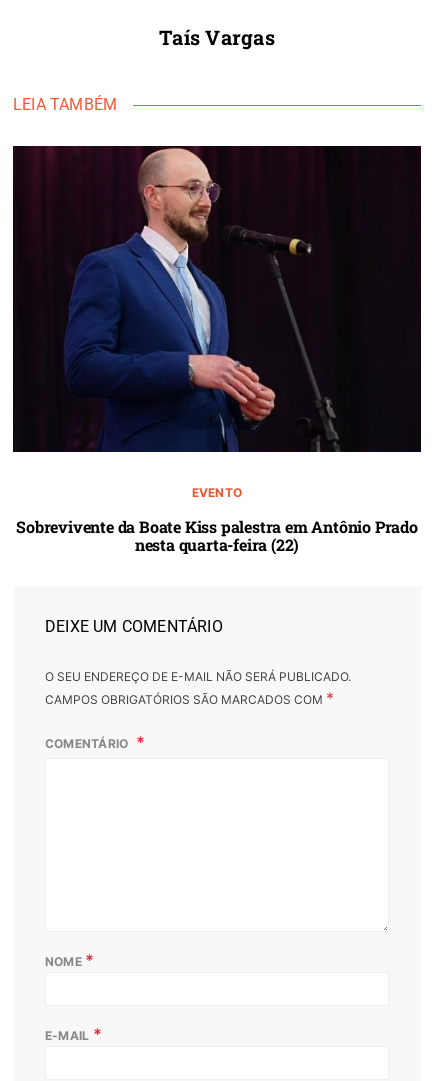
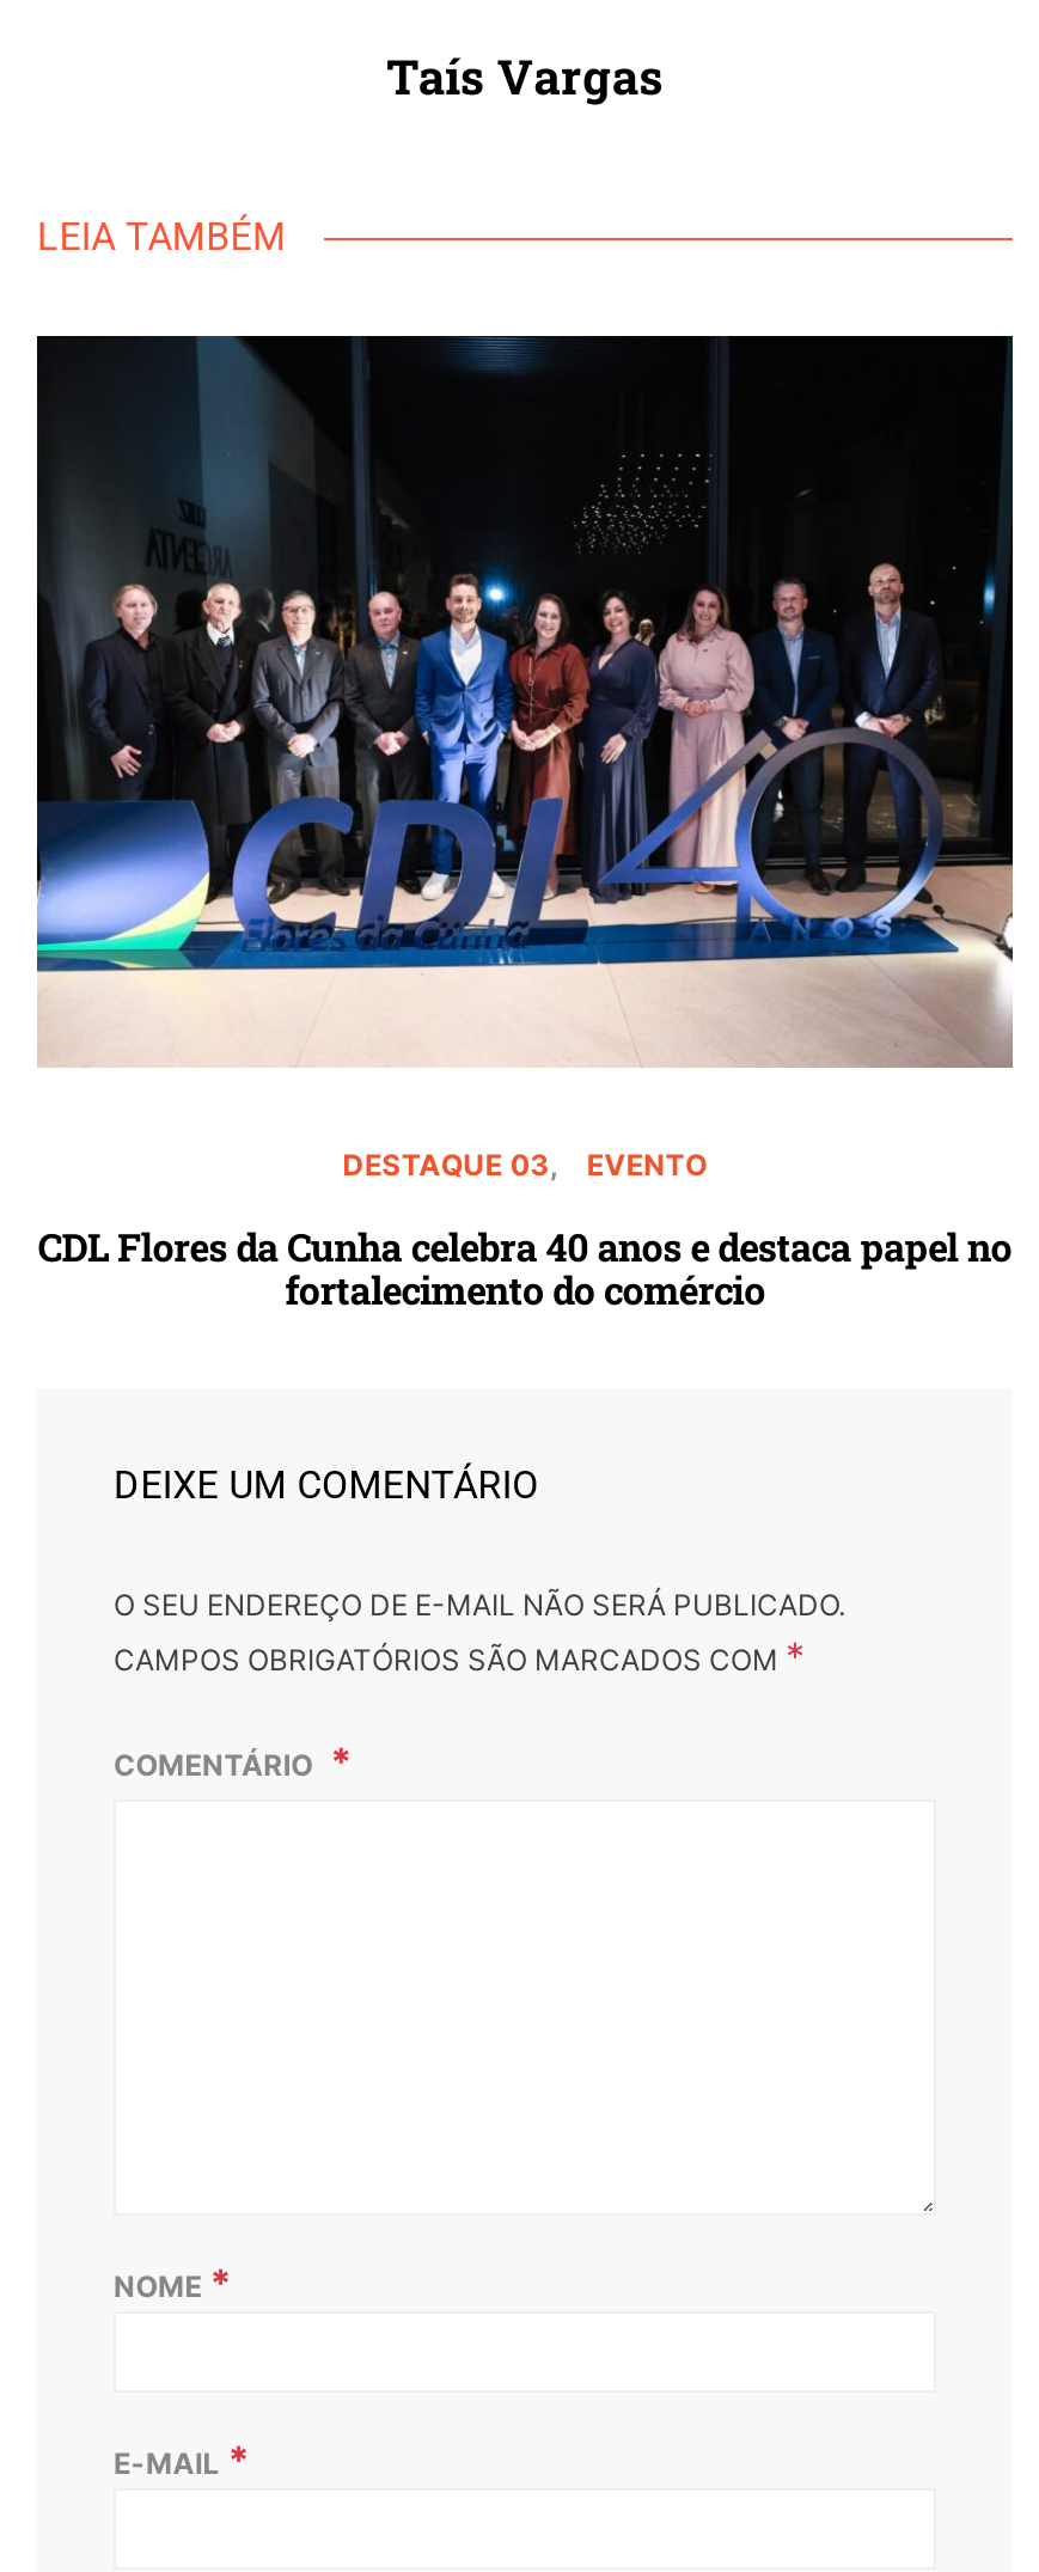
- [image]
+ [image]

+ DESTAQUE 03

- Sobrevivente da Boate Kiss palestra em Antônio Prado
- nesta quarta-feira (22)
+ CDL Flores da Cunha celebra 40 anos e destaca papel no
+ fortalecimento do comércio
